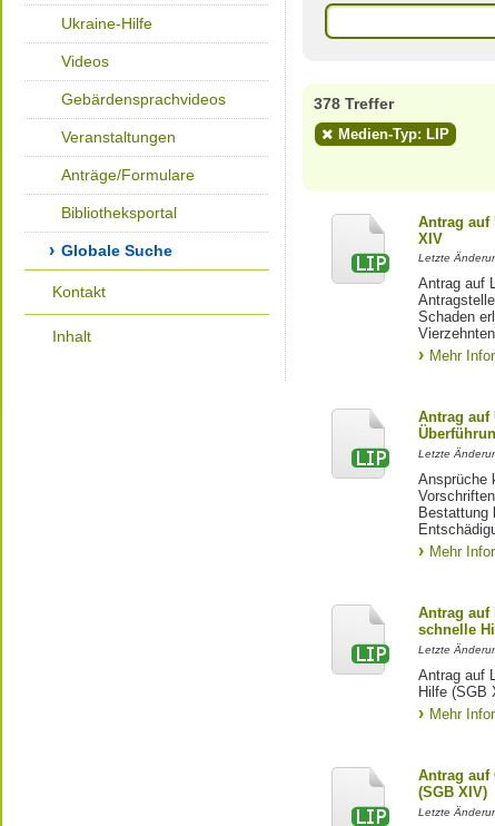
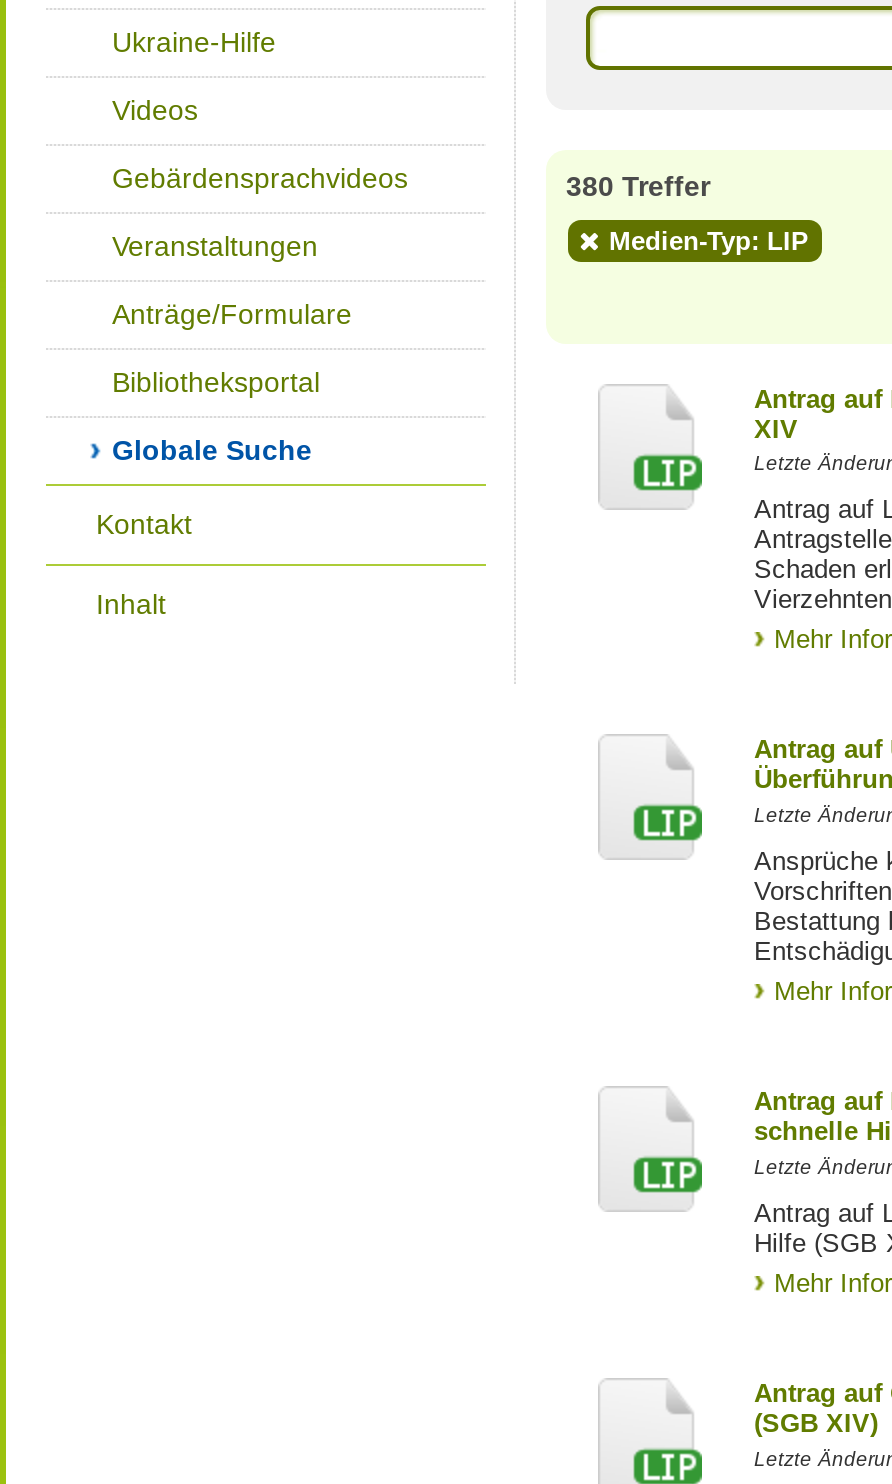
- 378 Treffer
+ 380 Treffer
